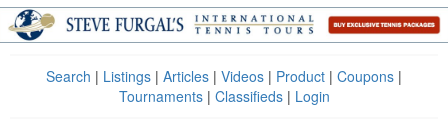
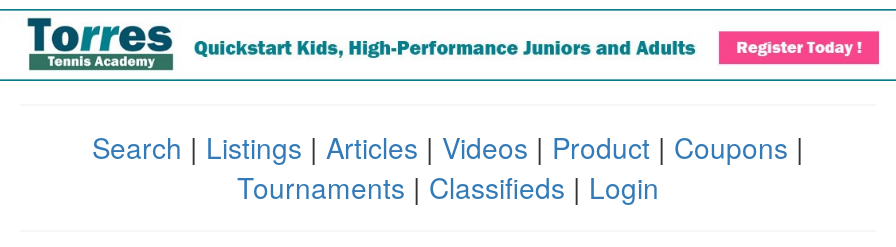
- [image]
+ [image]
